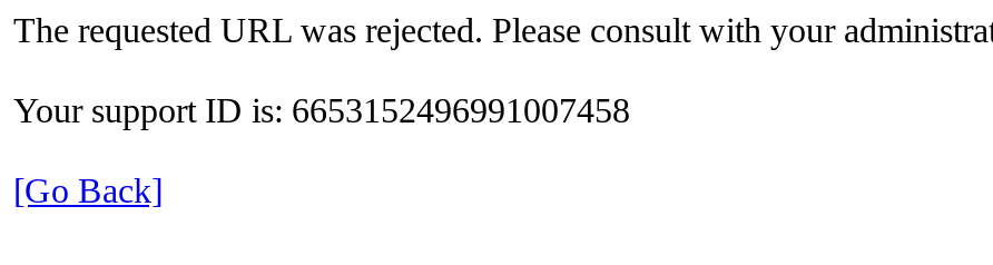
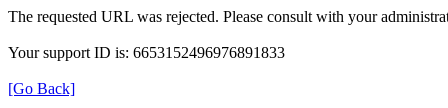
- Your support ID is: 6653152496991007458
+ Your support ID is: 6653152496976891833
